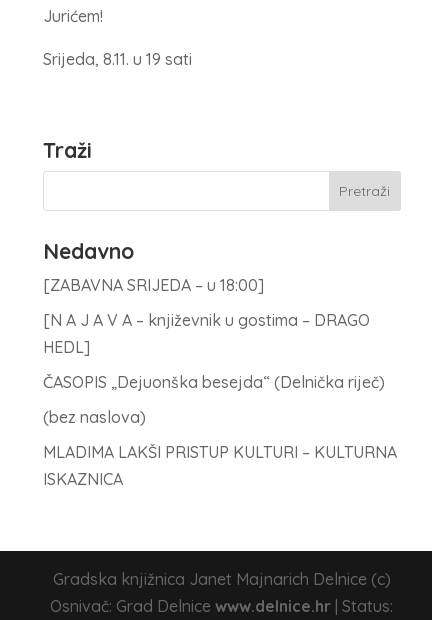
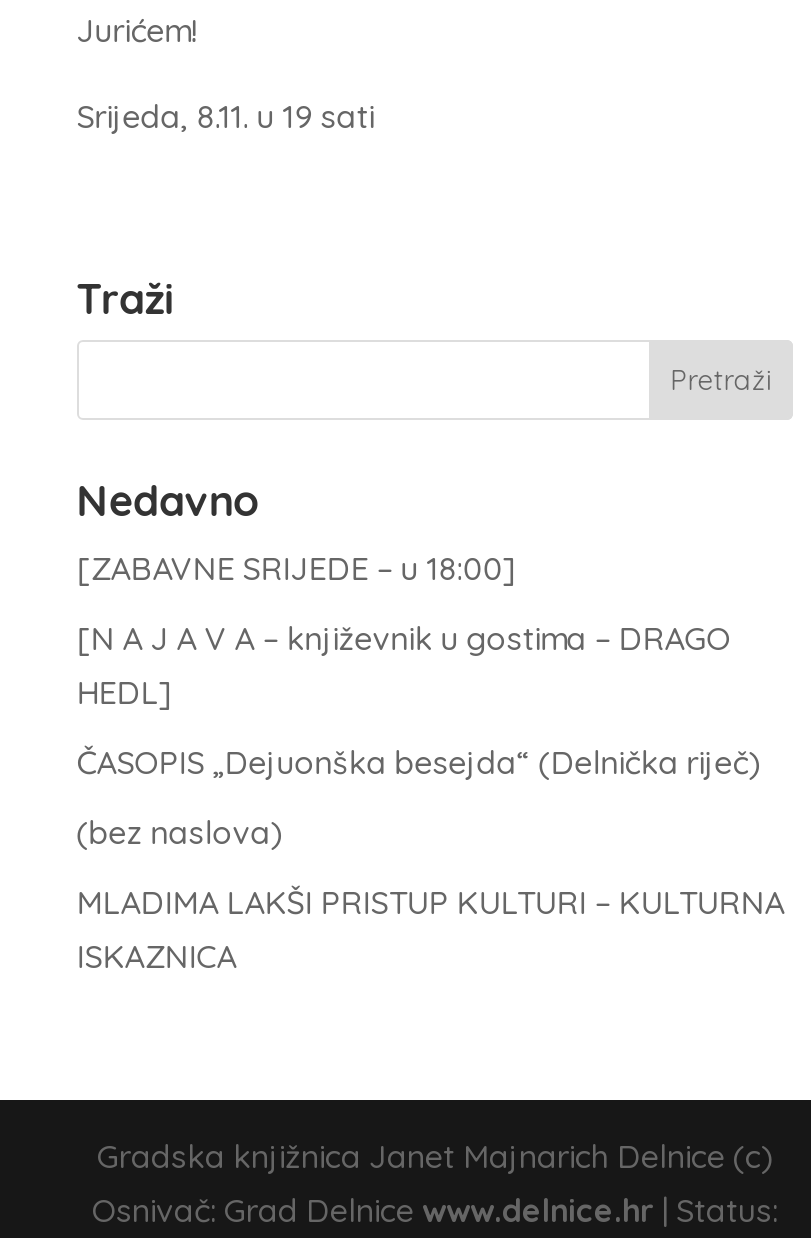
- [ZABAVNA SRIJEDA – u 18:00]
+ [ZABAVNE SRIJEDE – u 18:00]
